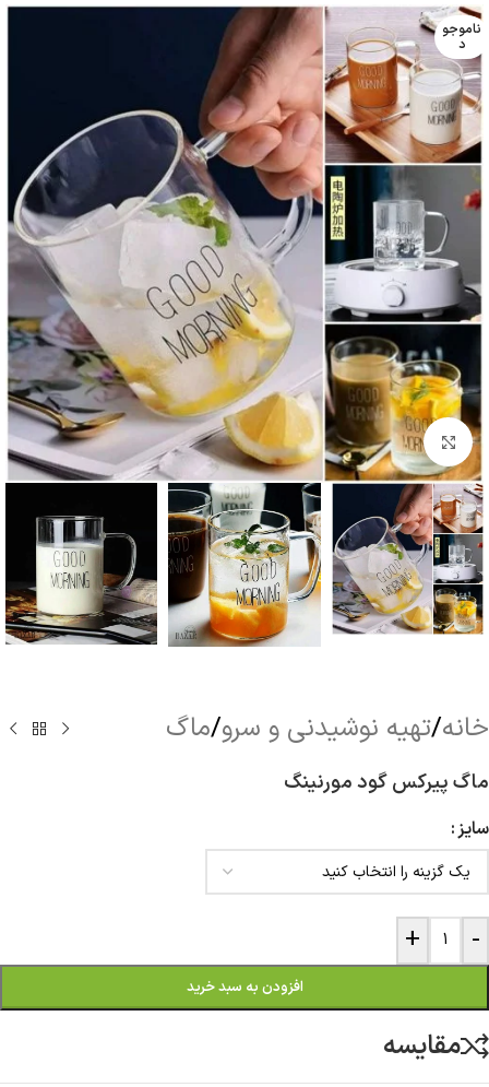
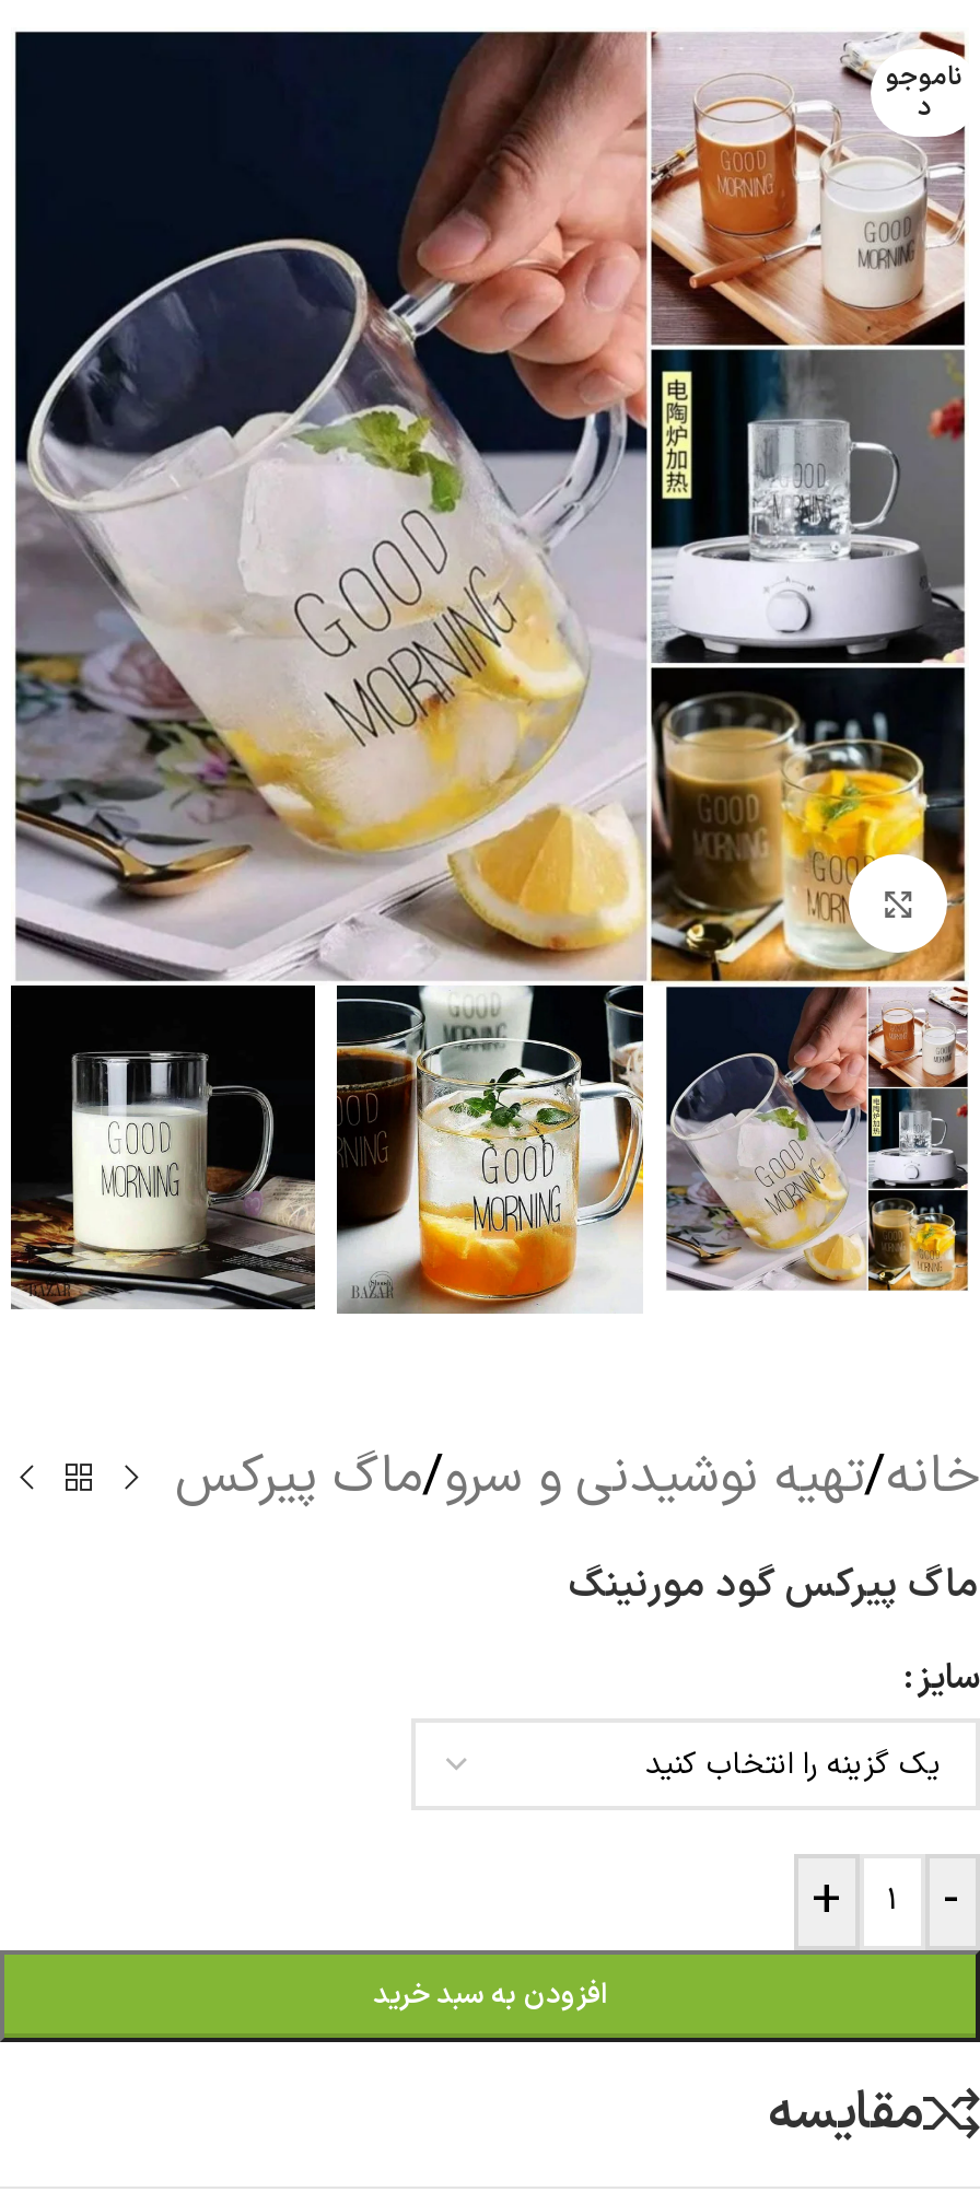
- خانه/تهیه نوشیدنی و سرو/ماگ
+ خانه/تهیه نوشیدنی و سرو/ماگ پیرکس
